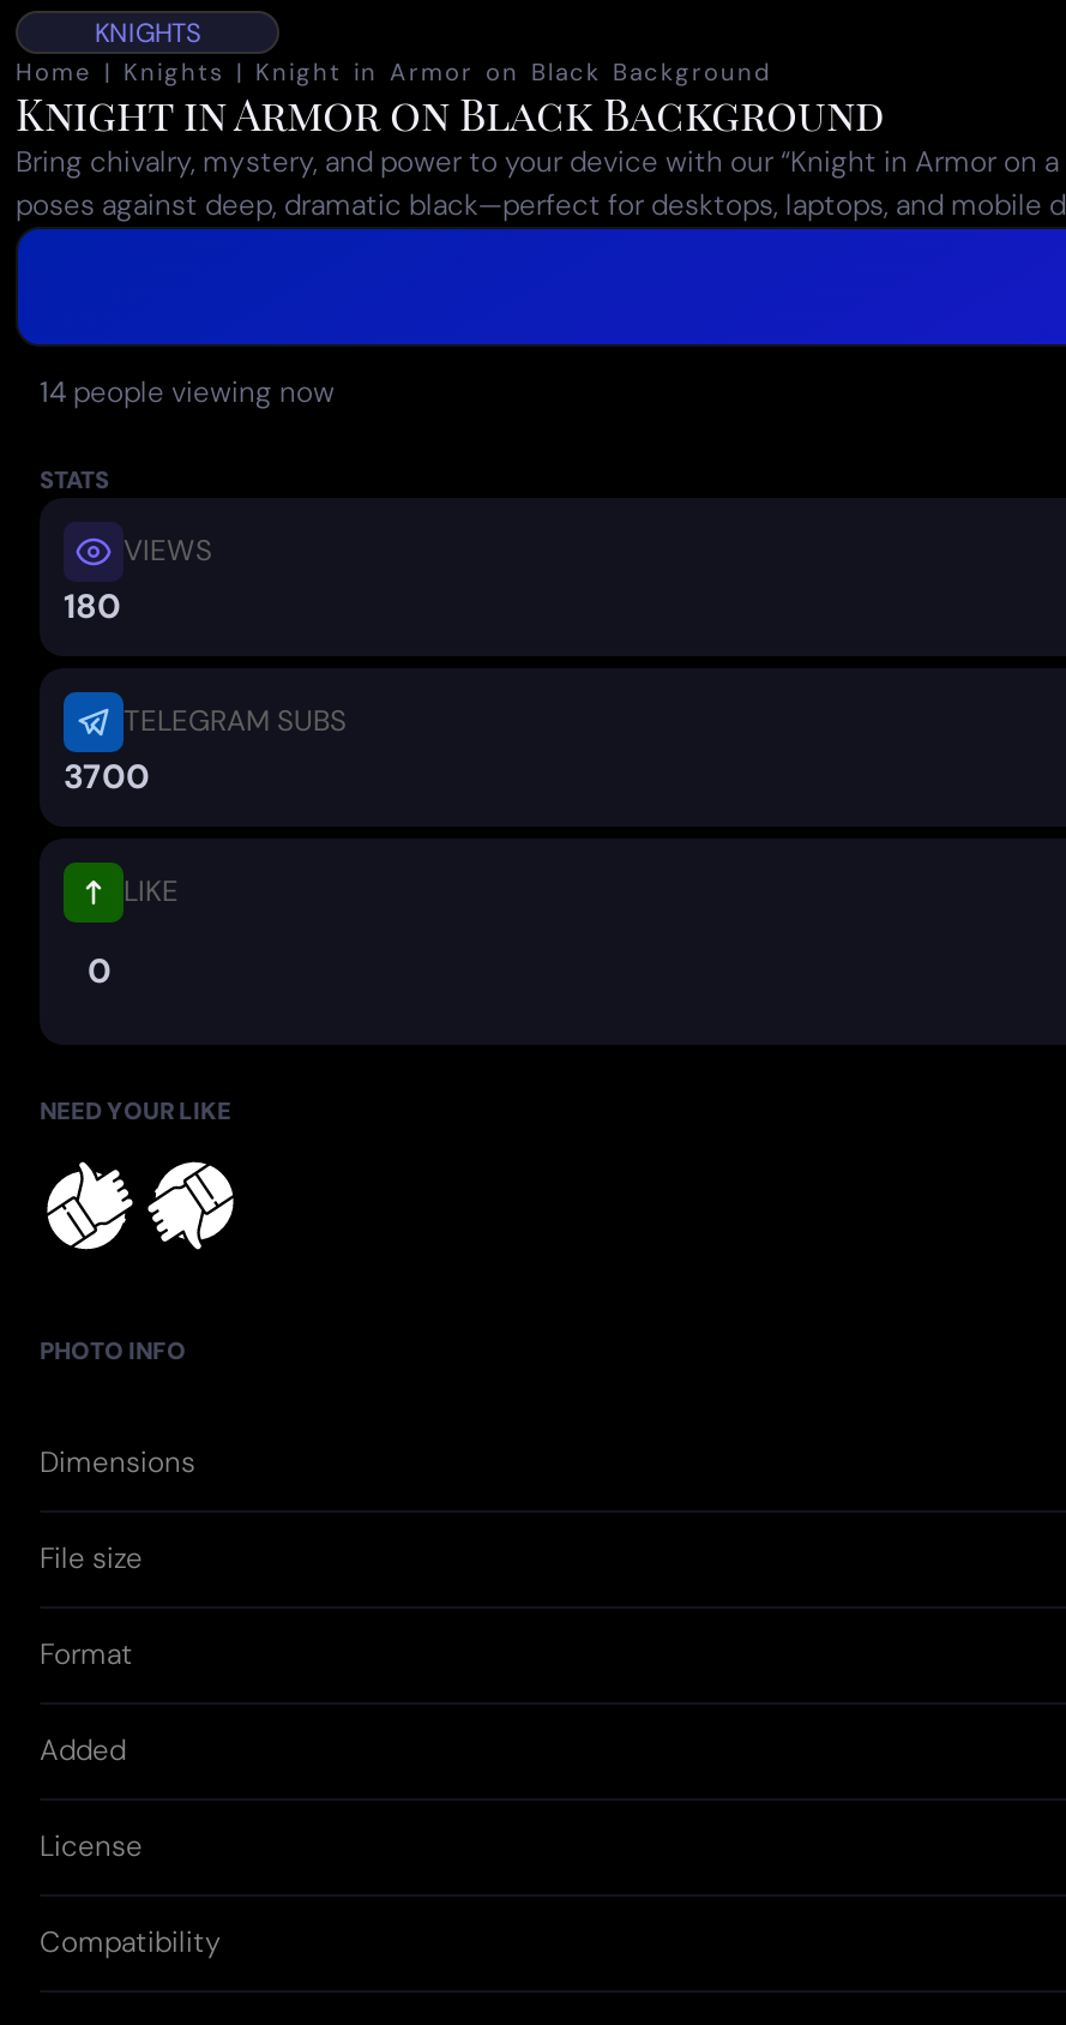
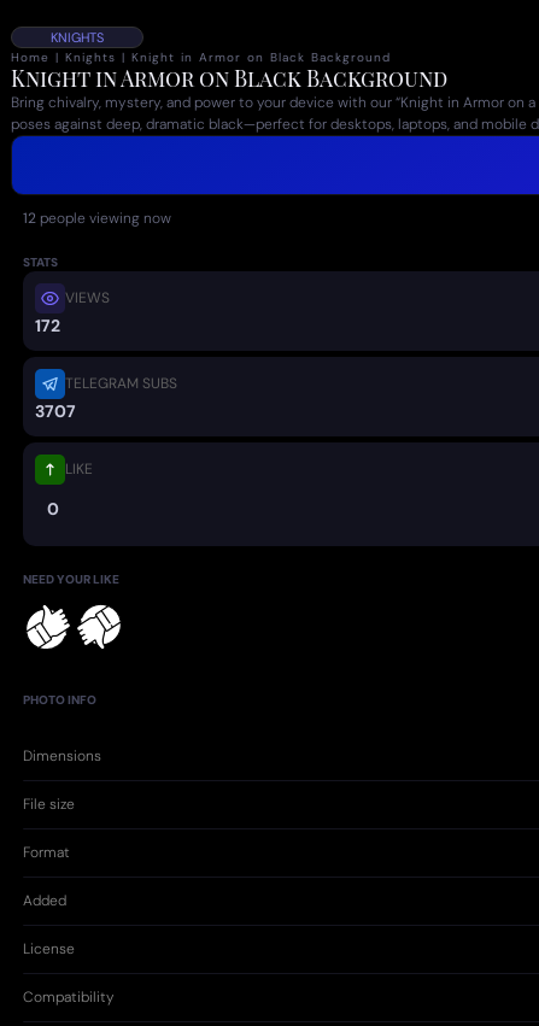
- 14 people viewing now
+ 12 people viewing now

- 180
+ 172

- 3700
+ 3707
